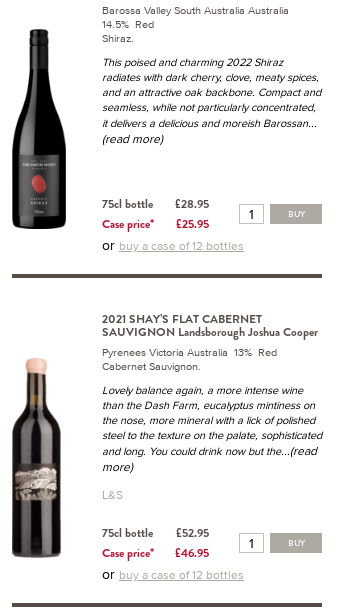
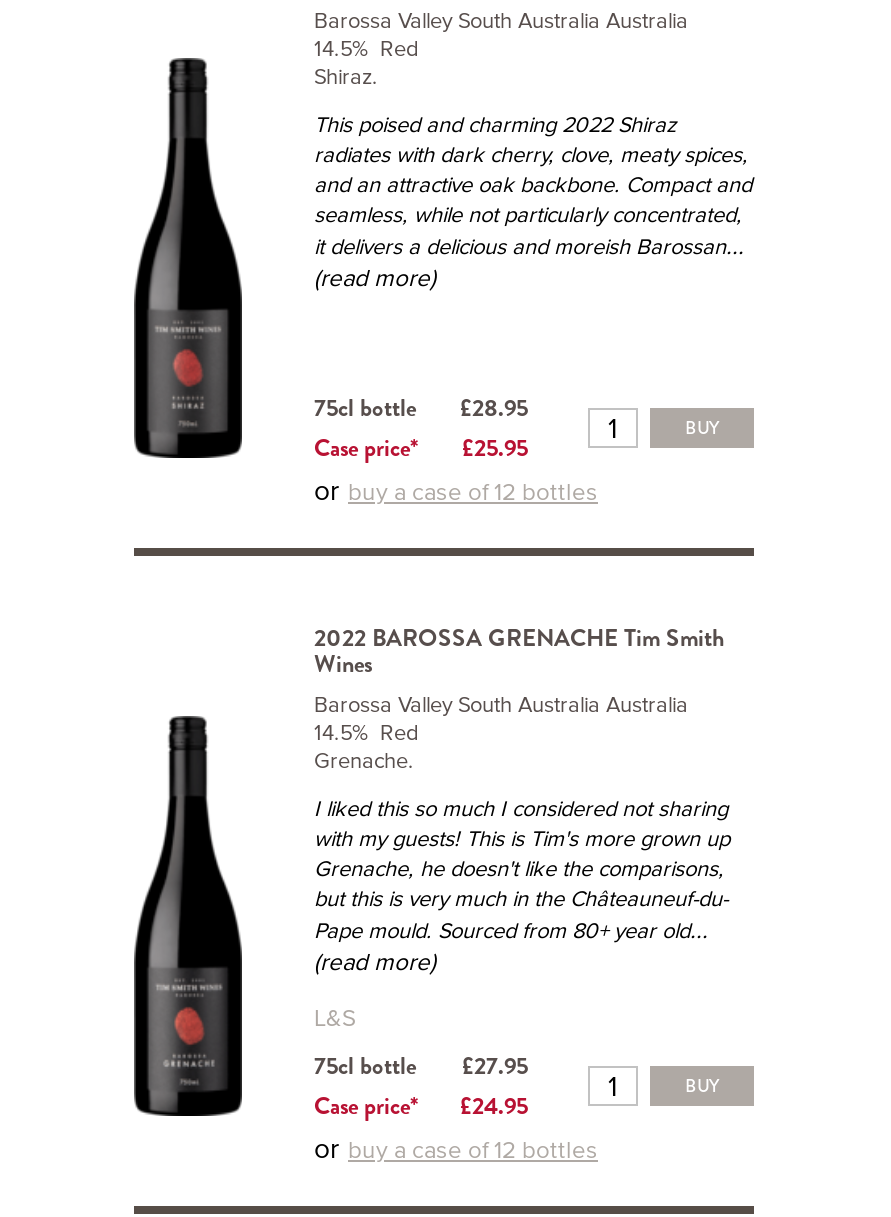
- [image]
- 2021 SHAY’S FLAT CABERNET
- SAUVIGNON Landsborough Joshua Cooper
- Pyrenees Victoria Australia 13% Red
- Cabernet Sauvignon.
+ [image]
+ 2022 BAROSSA GRENACHE Tim Smith
+ Wines
+ Barossa Valley South Australia Australia
+ 14.5% Red
+ Grenache.

- Lovely balance again, a more intense wine
- than the Dash Farm, eucalyptus mintiness on
- the nose, more mineral with a lick of polished
- steel to the texture on the palate, sophisticated
- and long. You could drink now but the...(read
- more)
+ I liked this so much I considered not sharing
+ with my guests! This is Tim's more grown up
+ Grenache, he doesn't like the comparisons,
+ but this is very much in the Châteauneuf-du-
+ Pape mould. Sourced from 80+ year old...
+ (read more)

- 75cl bottle £52.95
+ 75cl bottle £27.95

- Case price* £46.95
+ Case price* £24.95
